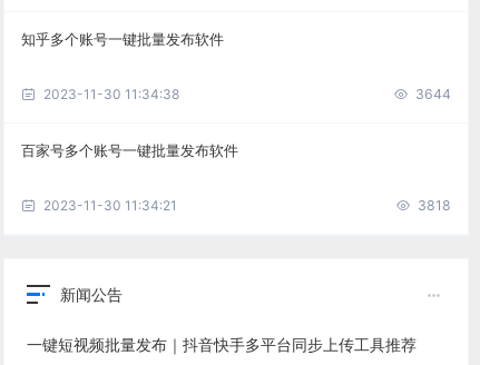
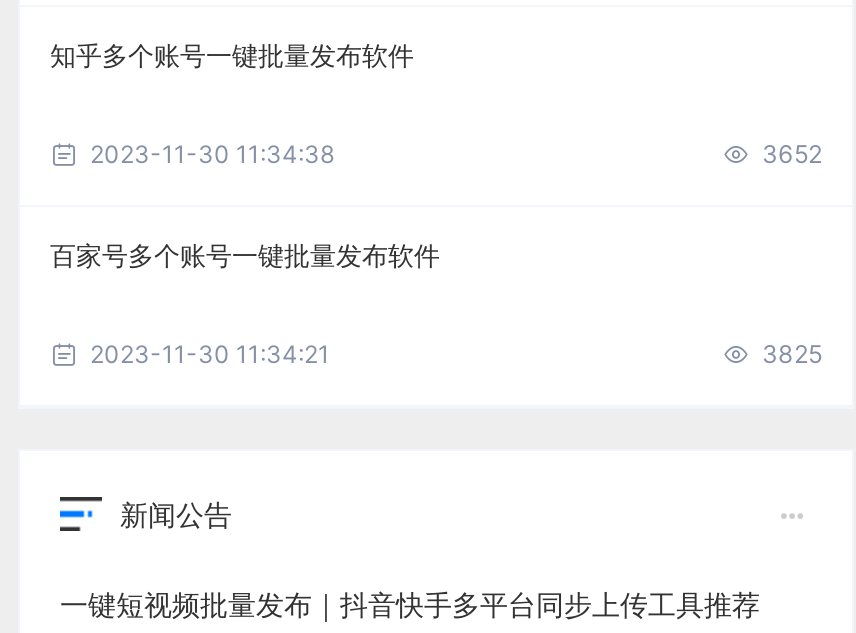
- 3644
+ 3652

- 3818
+ 3825
